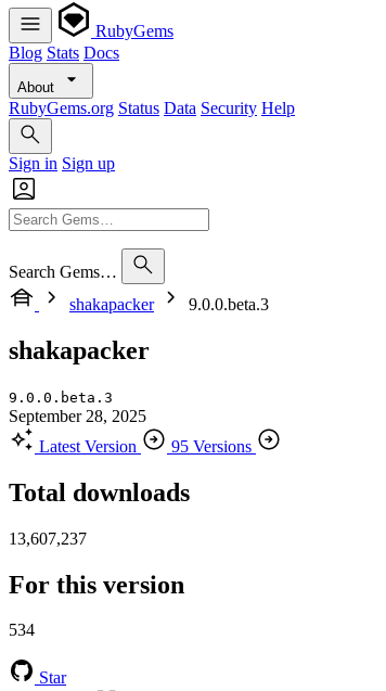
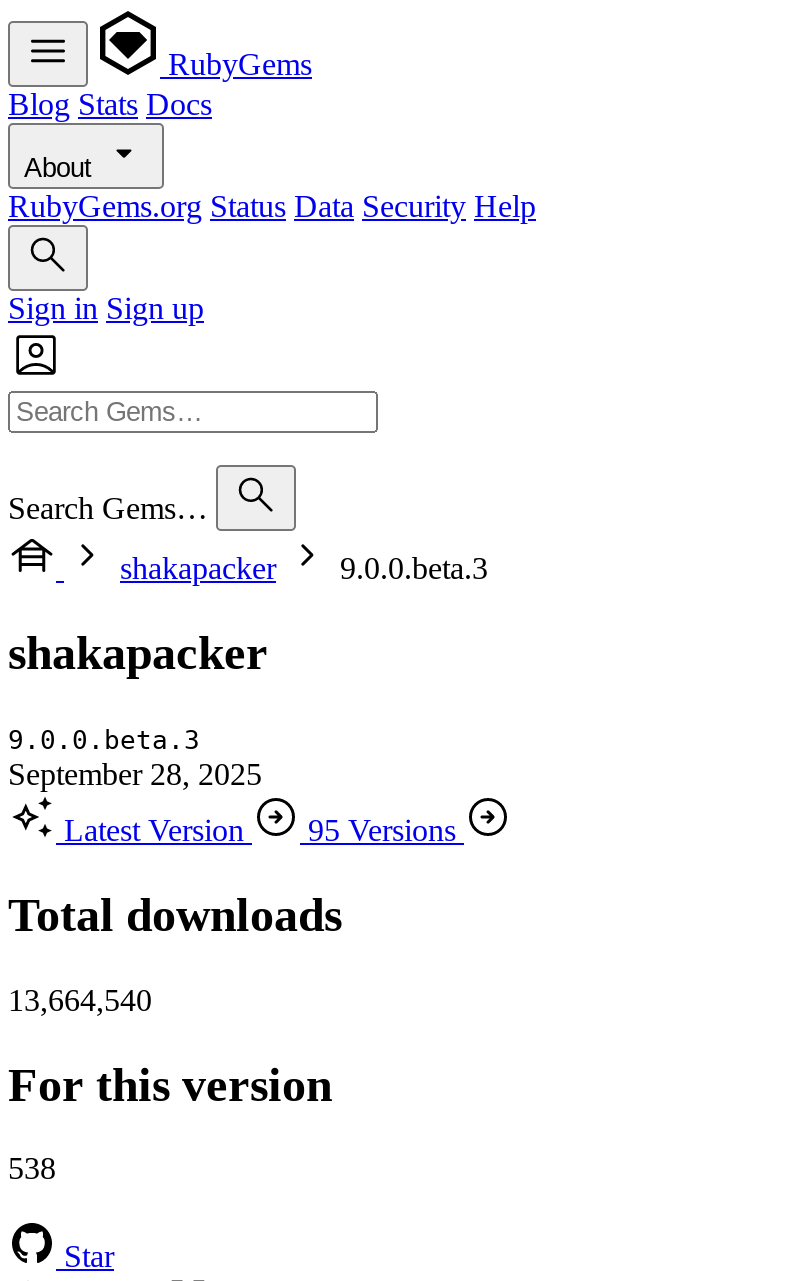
- 13,607,237
+ 13,664,540

- 534
+ 538
